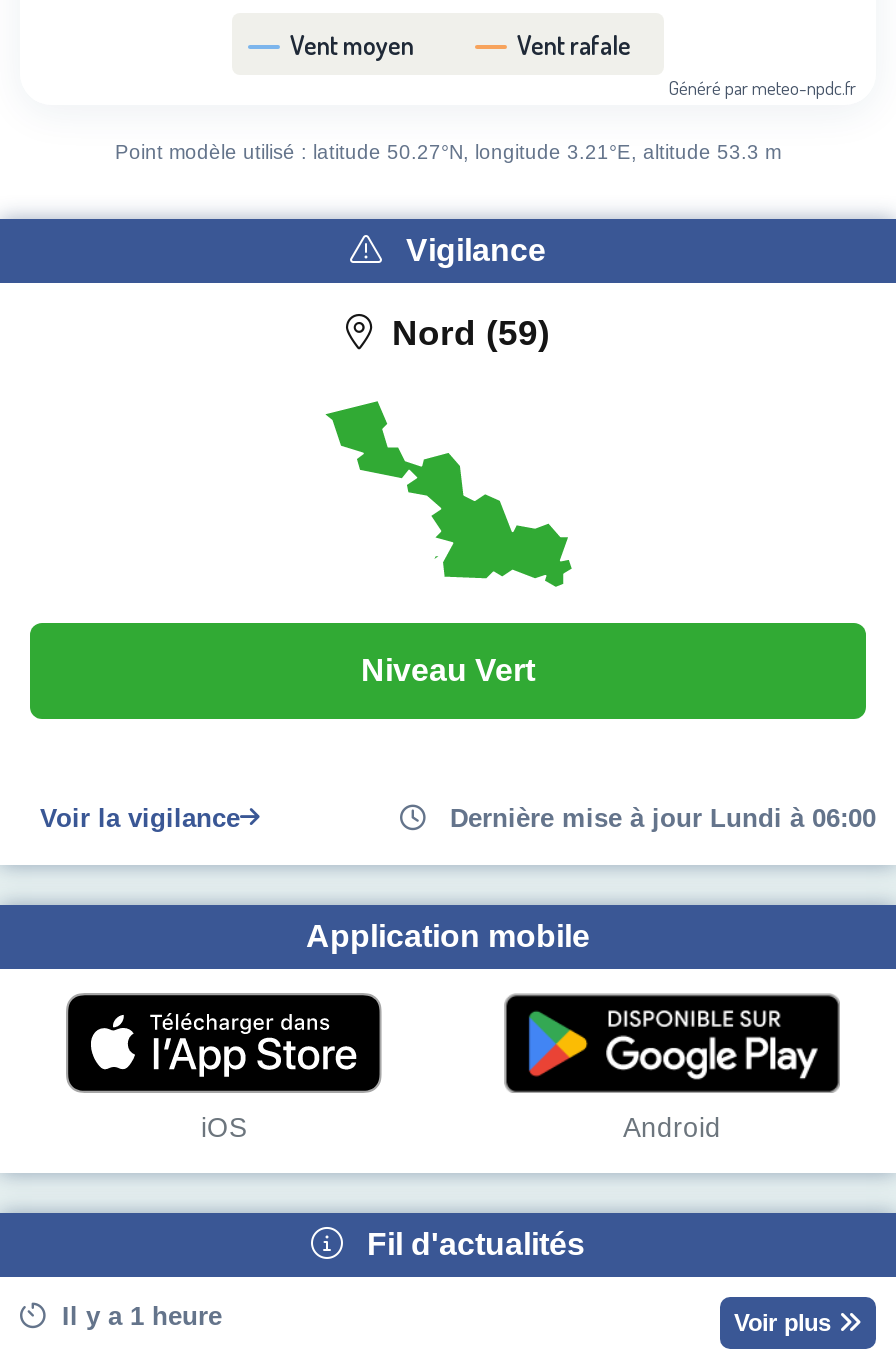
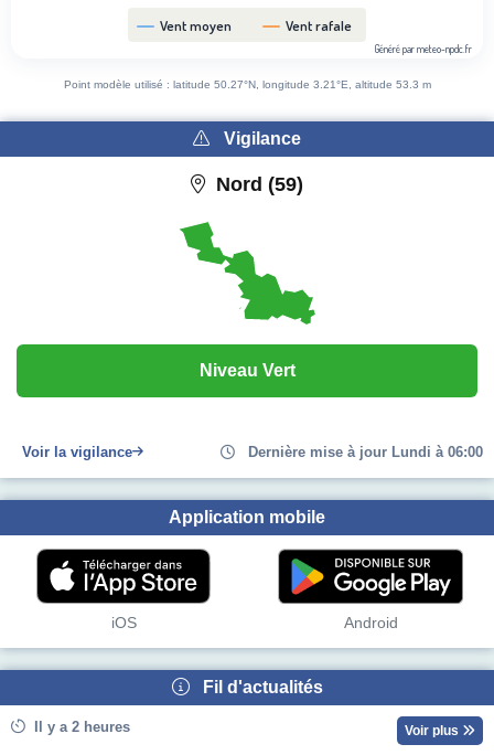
- Il y a 1 heure
+ Il y a 2 heures
